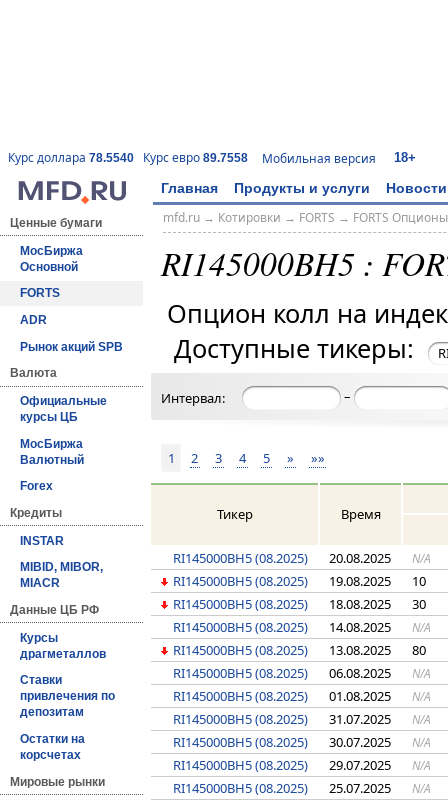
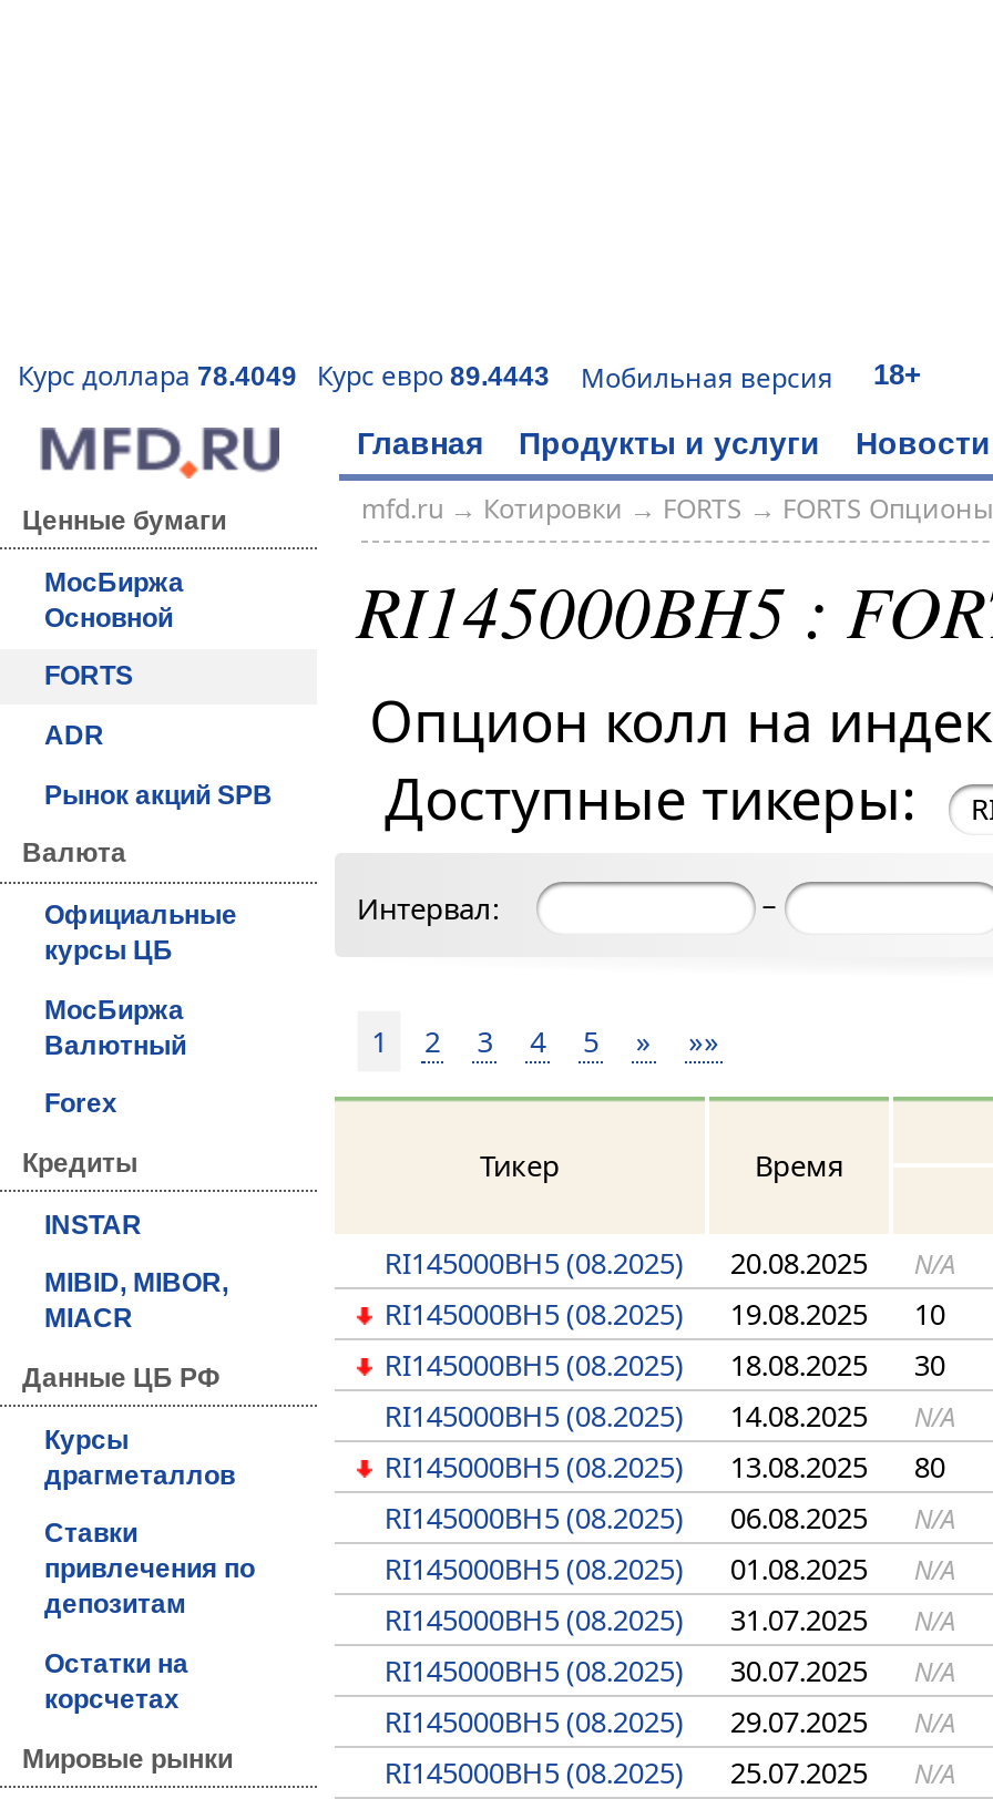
- Курс доллара 78.5540 Курс евро 89.7558
+ Курс доллара 78.4049 Курс евро 89.4443
